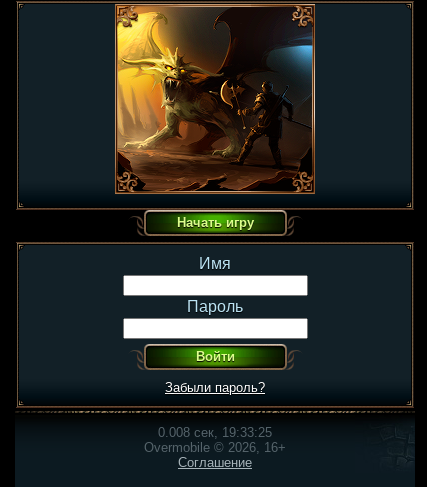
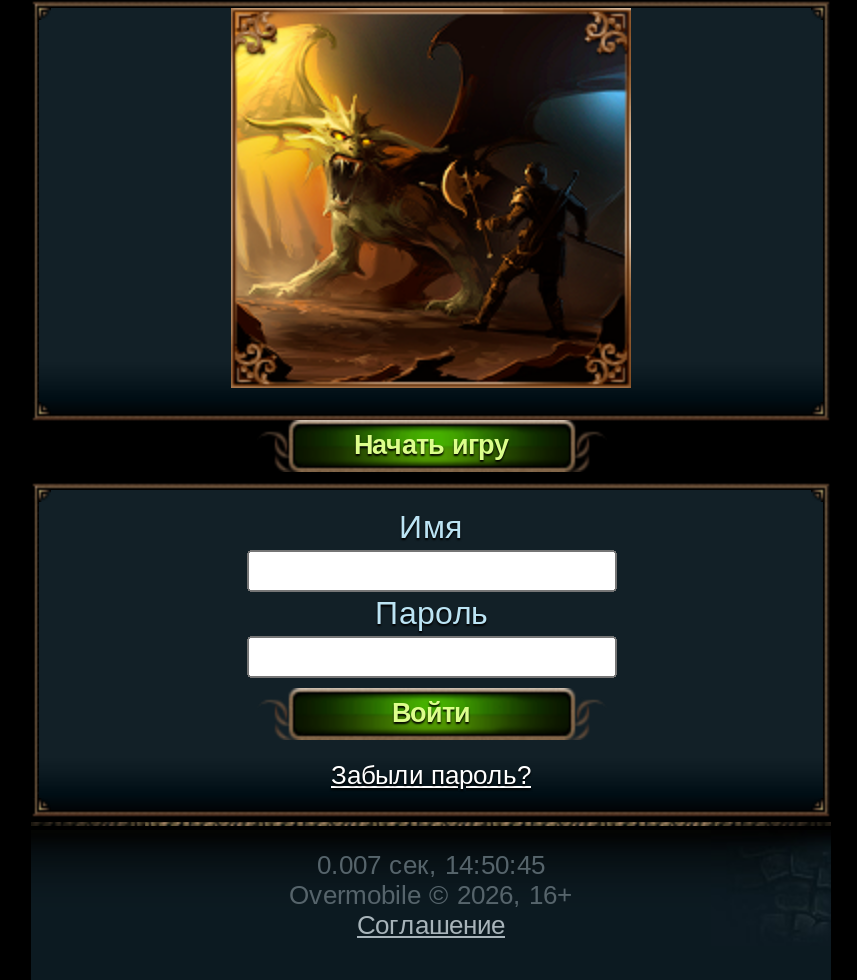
- 0.008 сек, 19:33:25
+ 0.007 сек, 14:50:45
